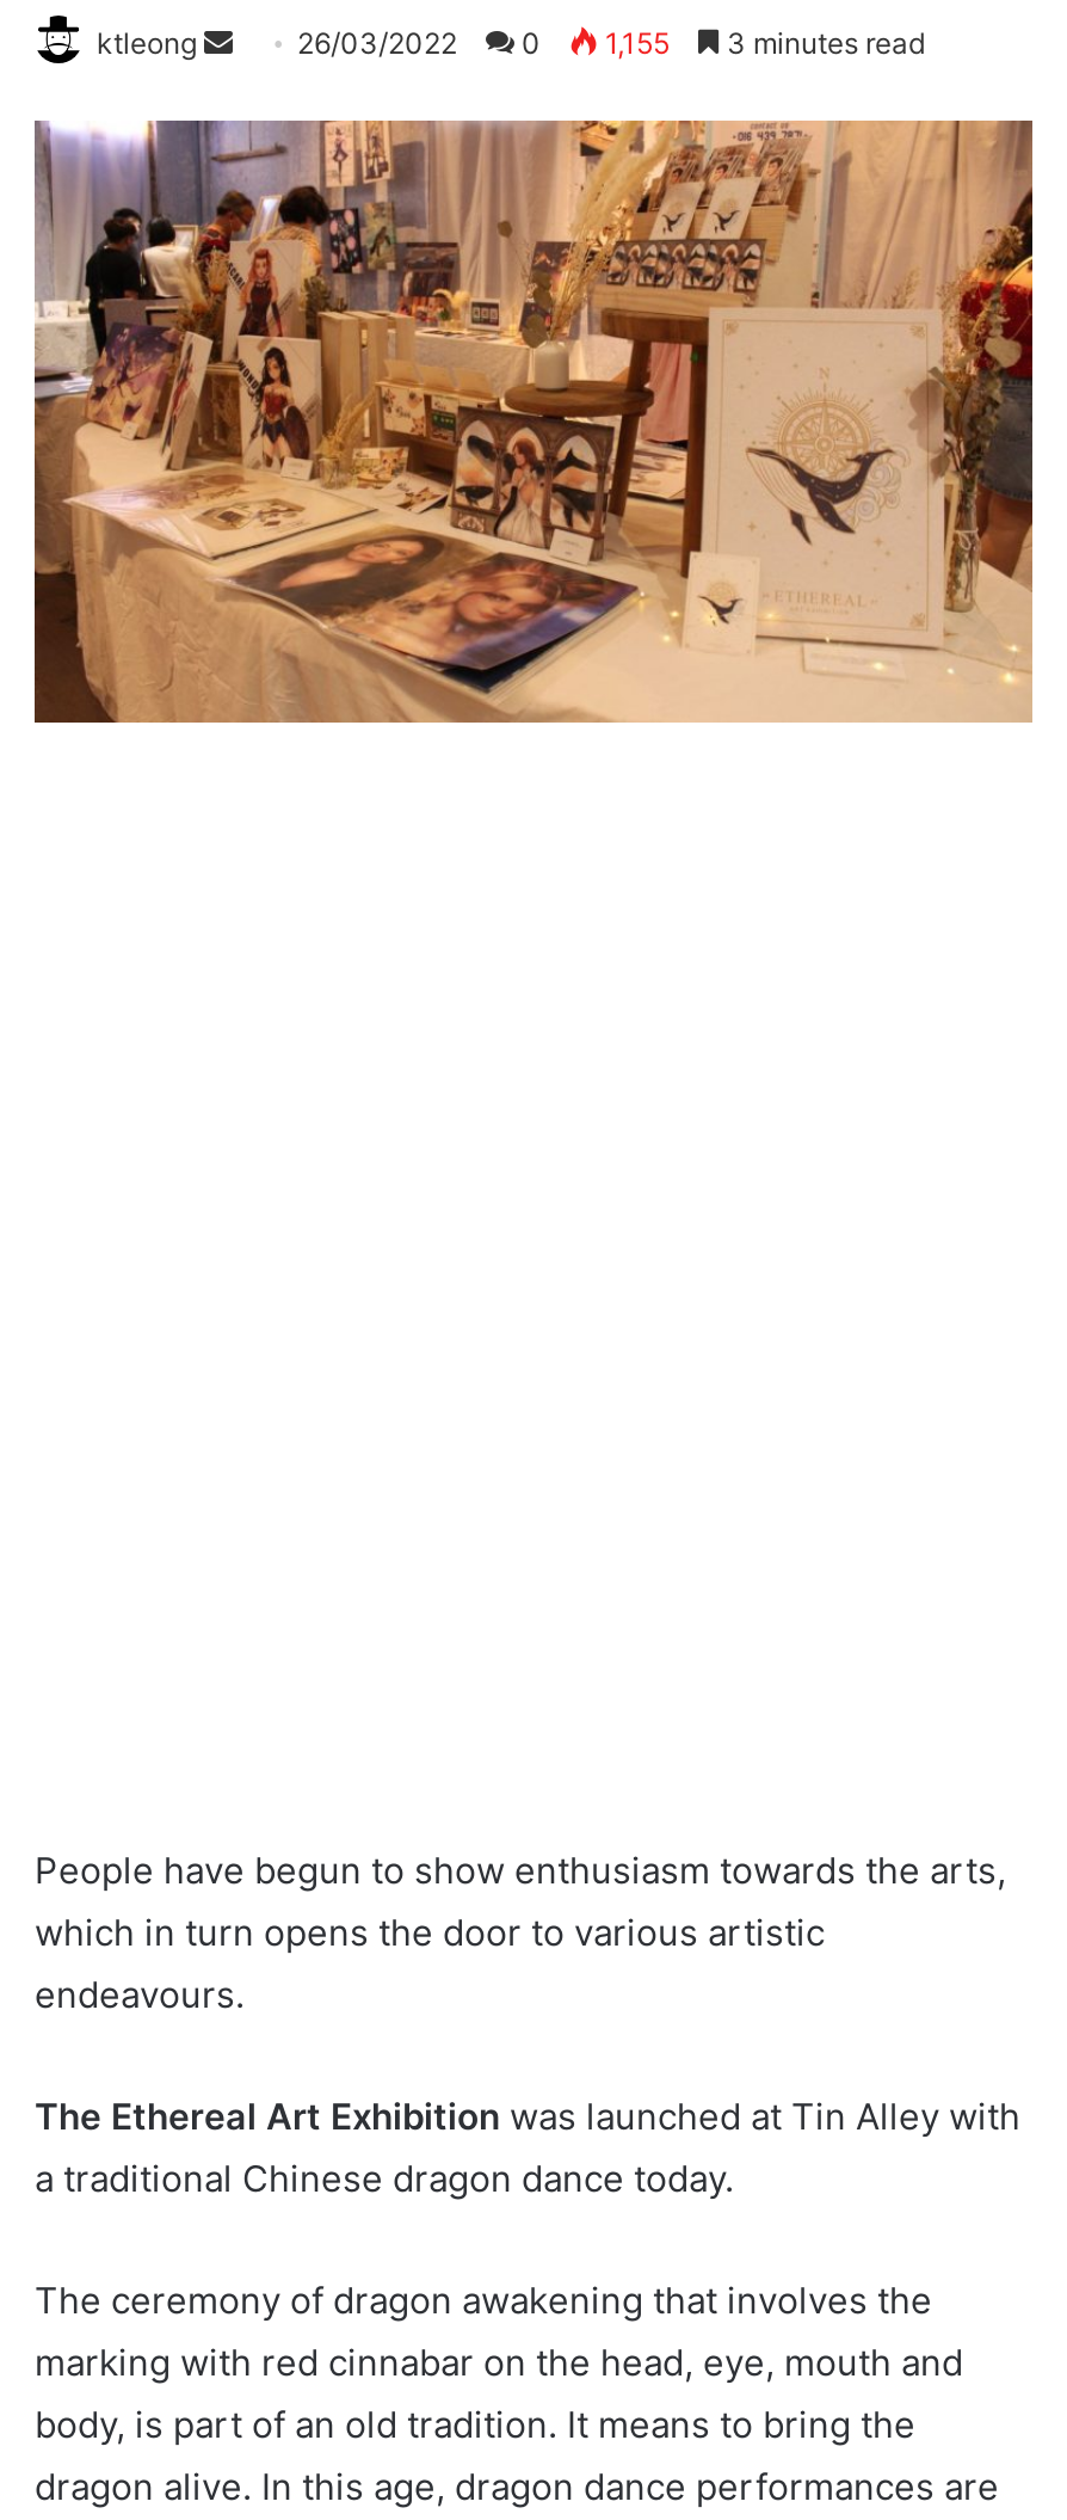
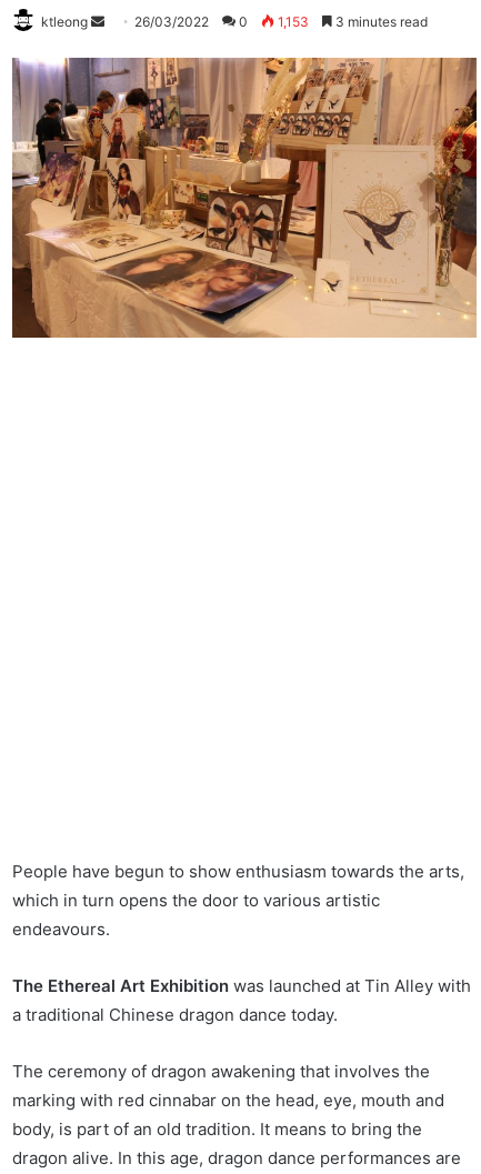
- 1,155
+ 1,153
